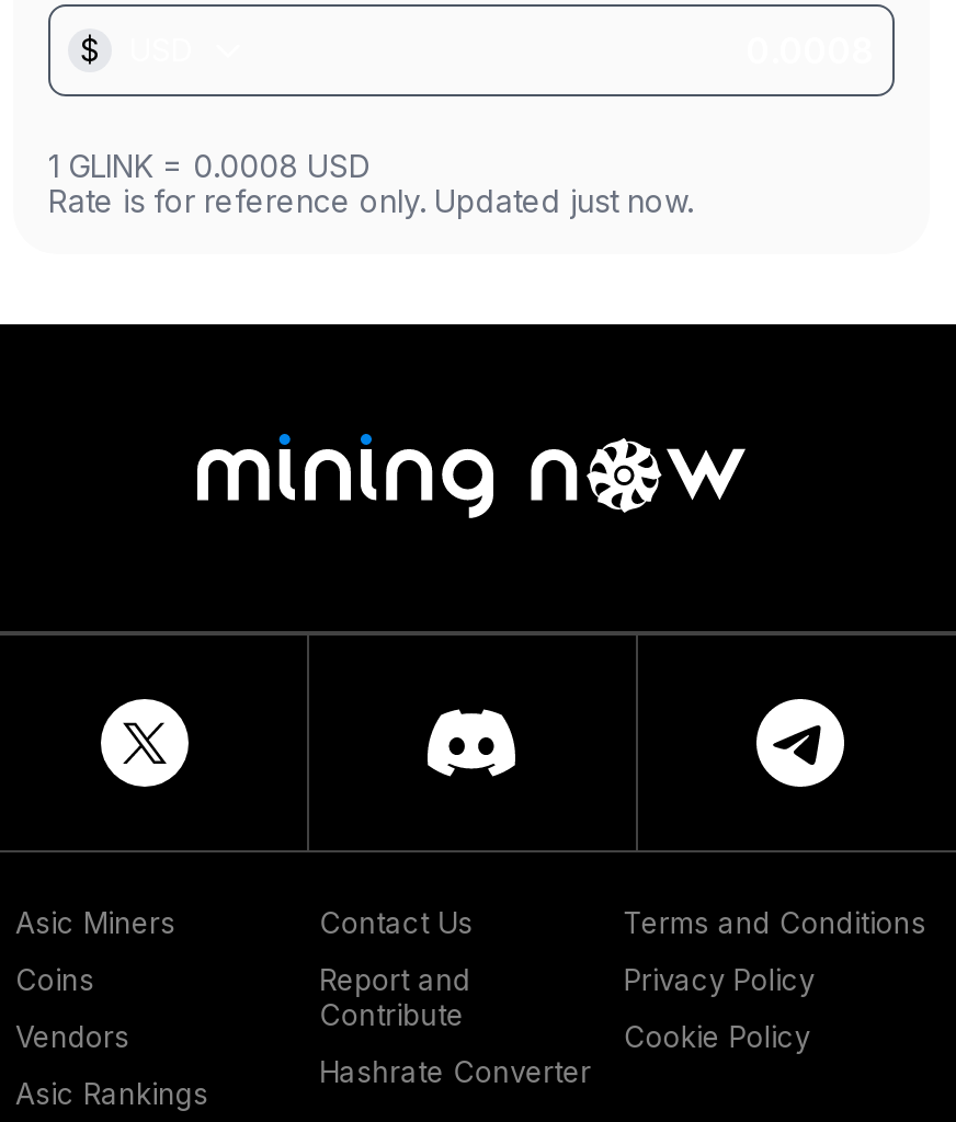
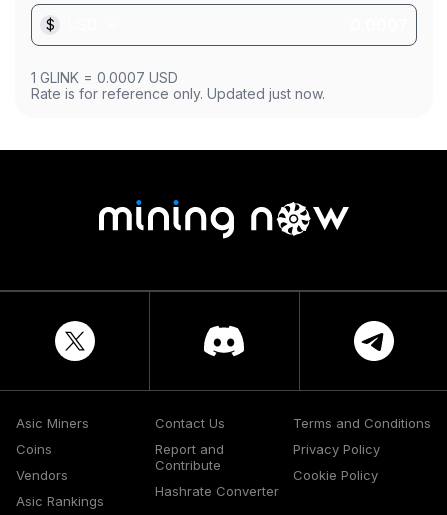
- 1 GLINK = 0.0008 USD
+ 1 GLINK = 0.0007 USD
